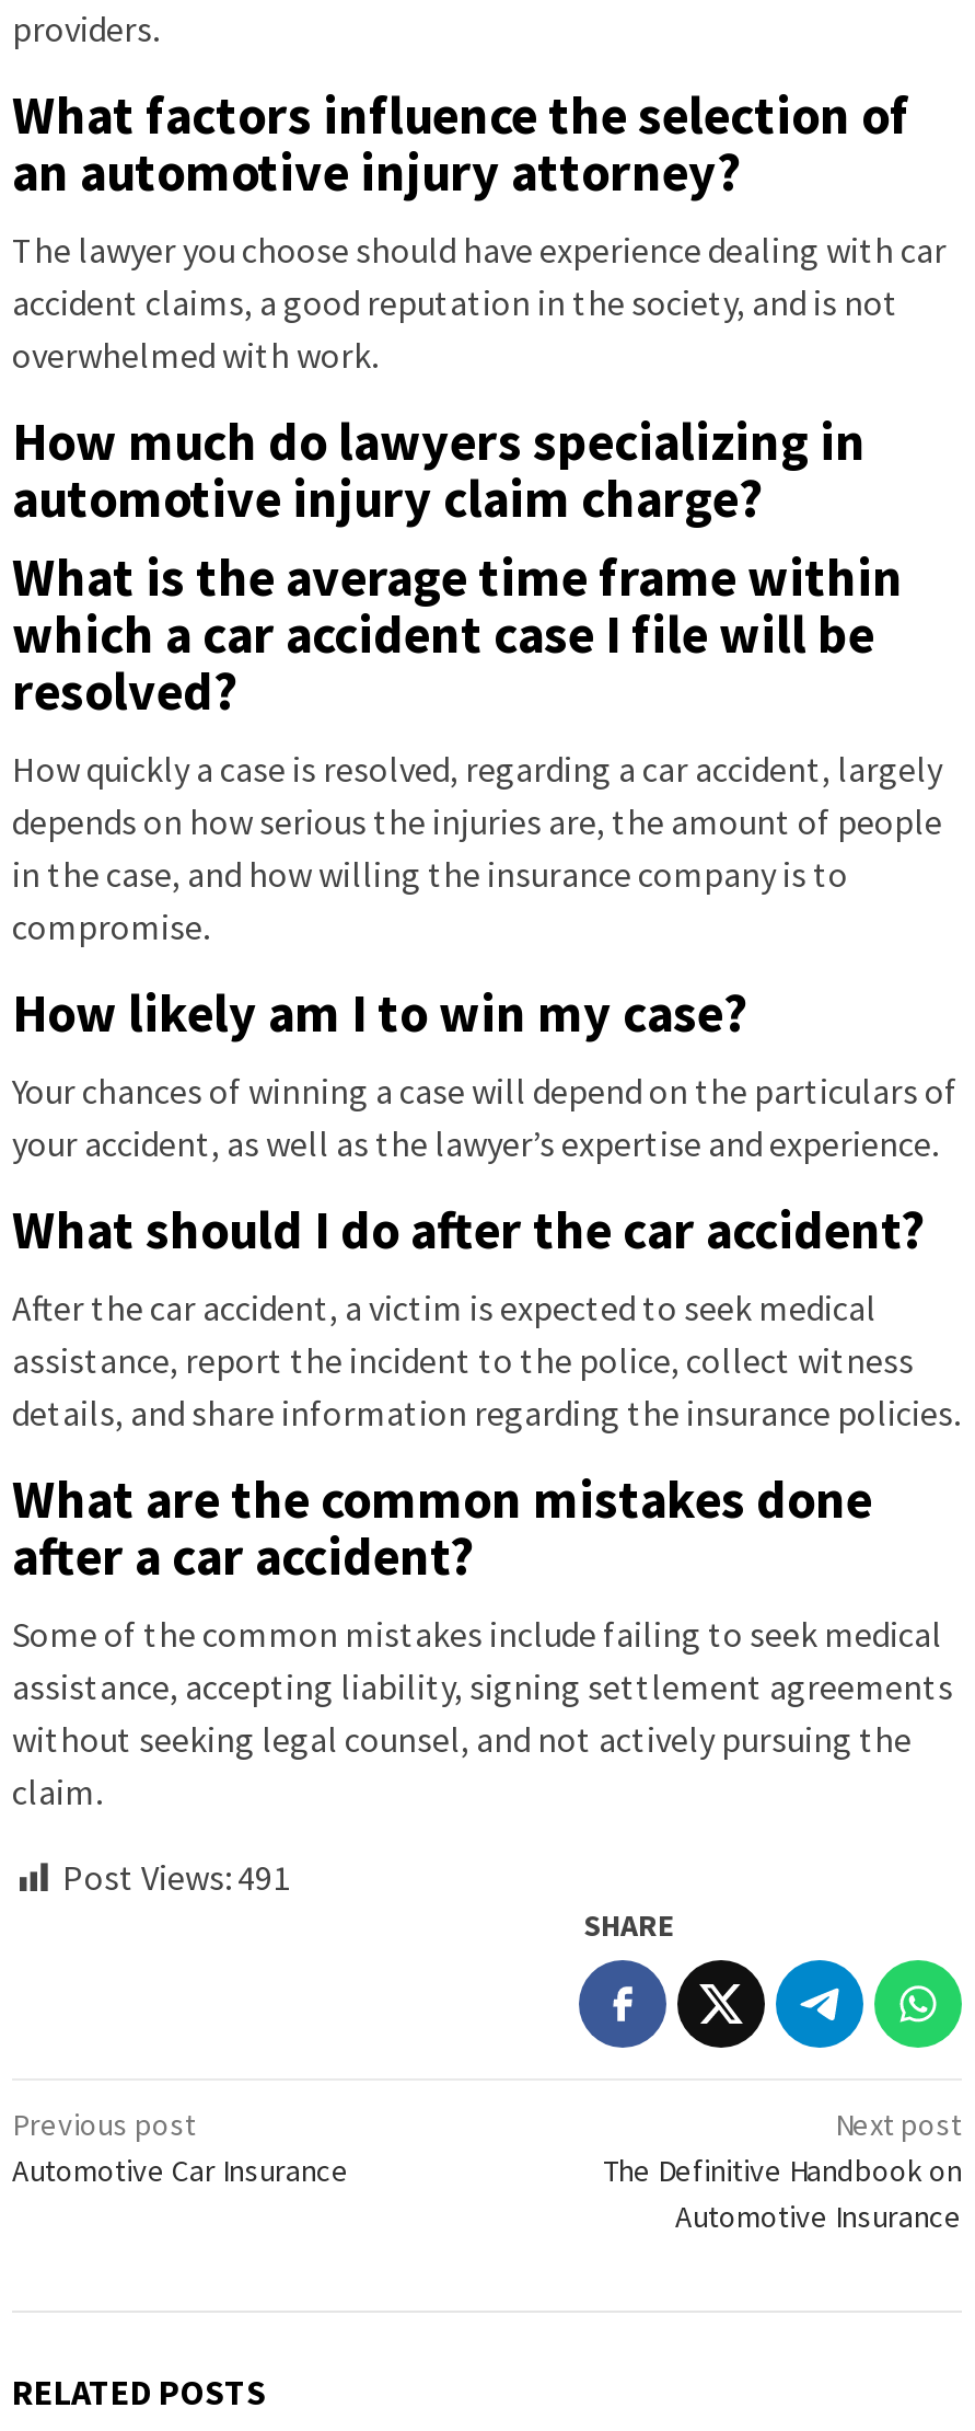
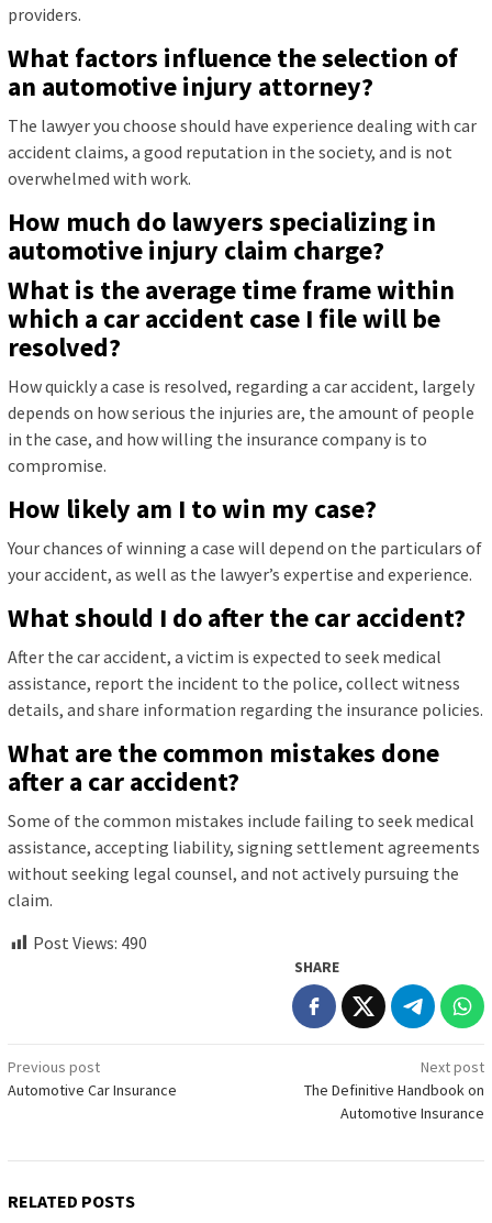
- Post Views: 491
+ Post Views: 490
